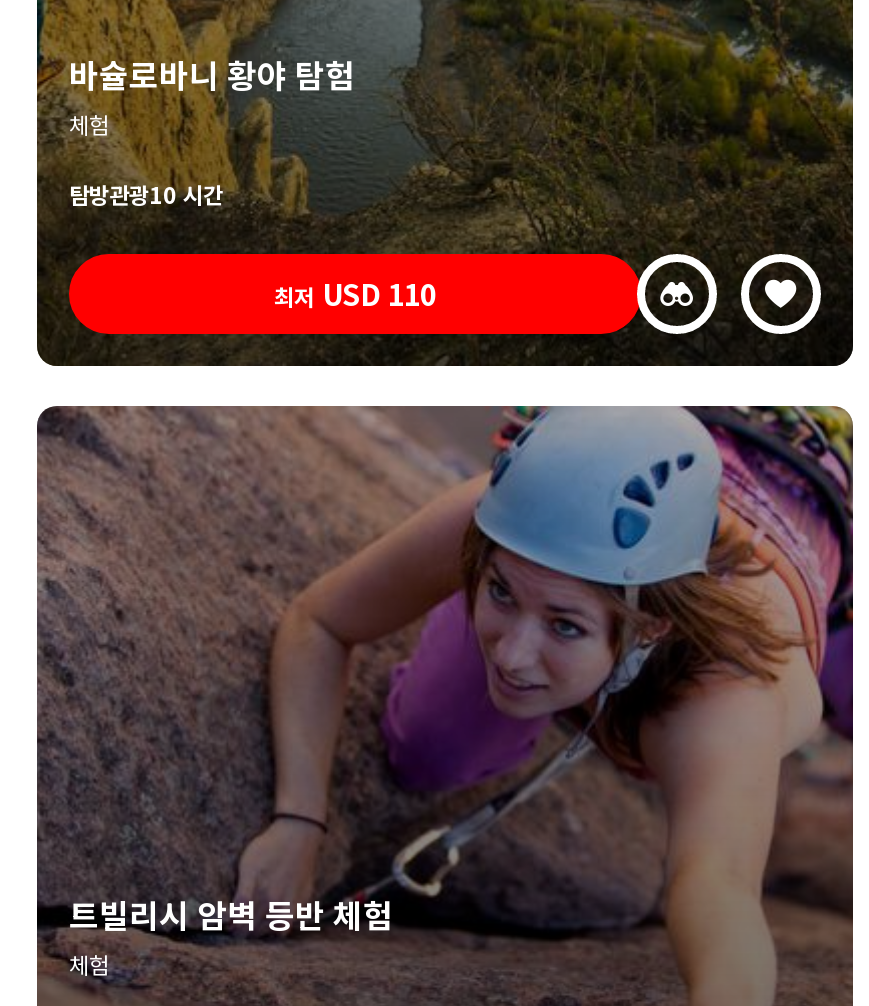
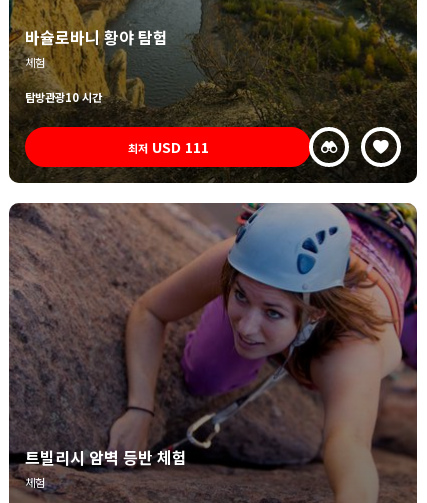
- 최저 USD 110
+ 최저 USD 111
